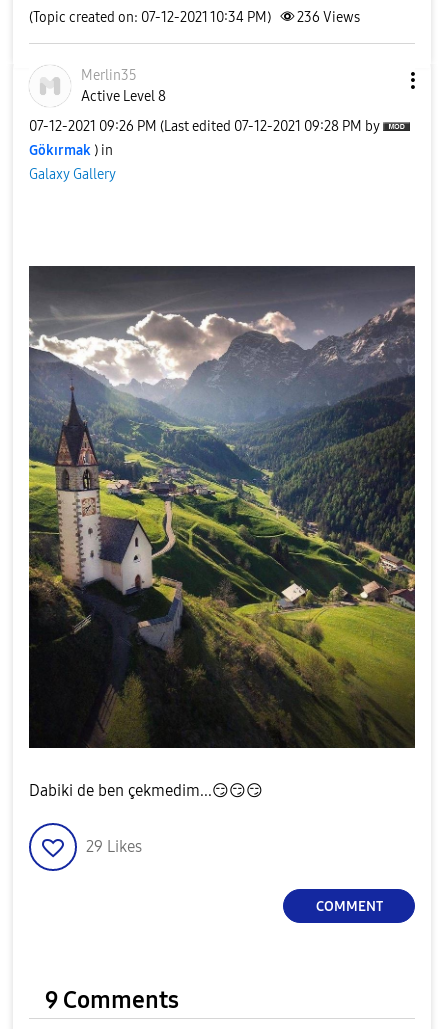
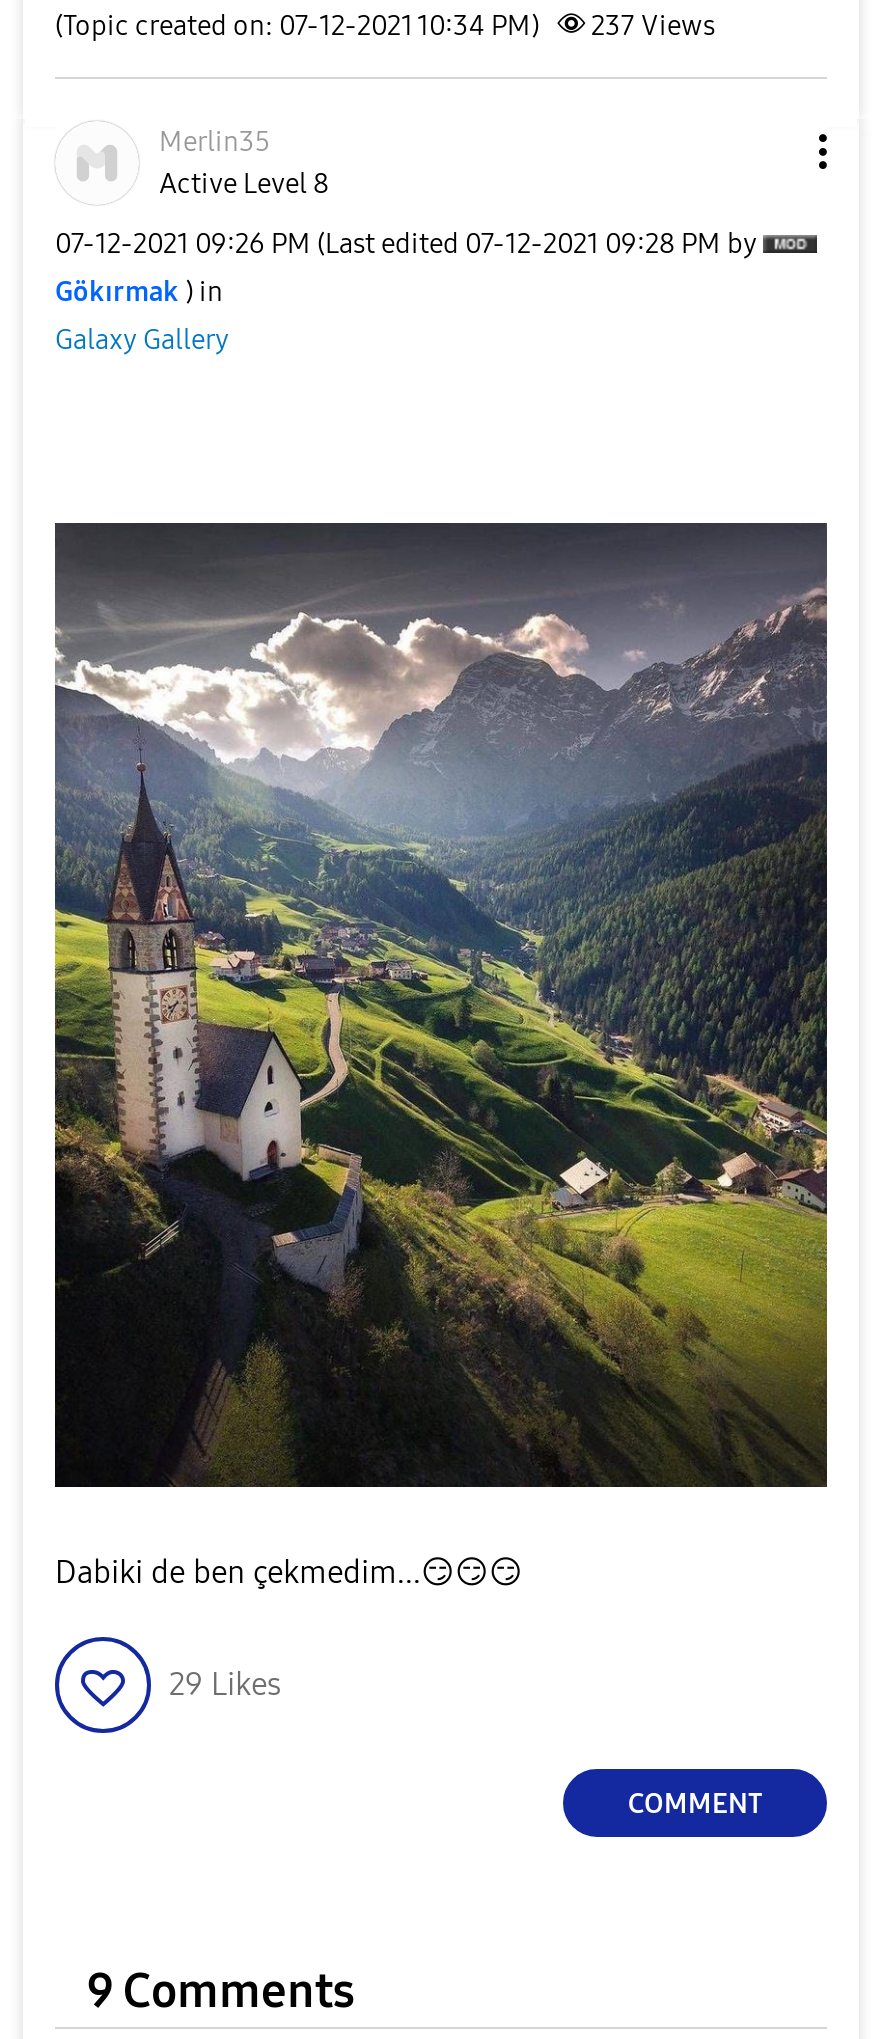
- (Topic created on: 07-12-2021 10:34 PM) 236 Views
+ (Topic created on: 07-12-2021 10:34 PM) 237 Views
